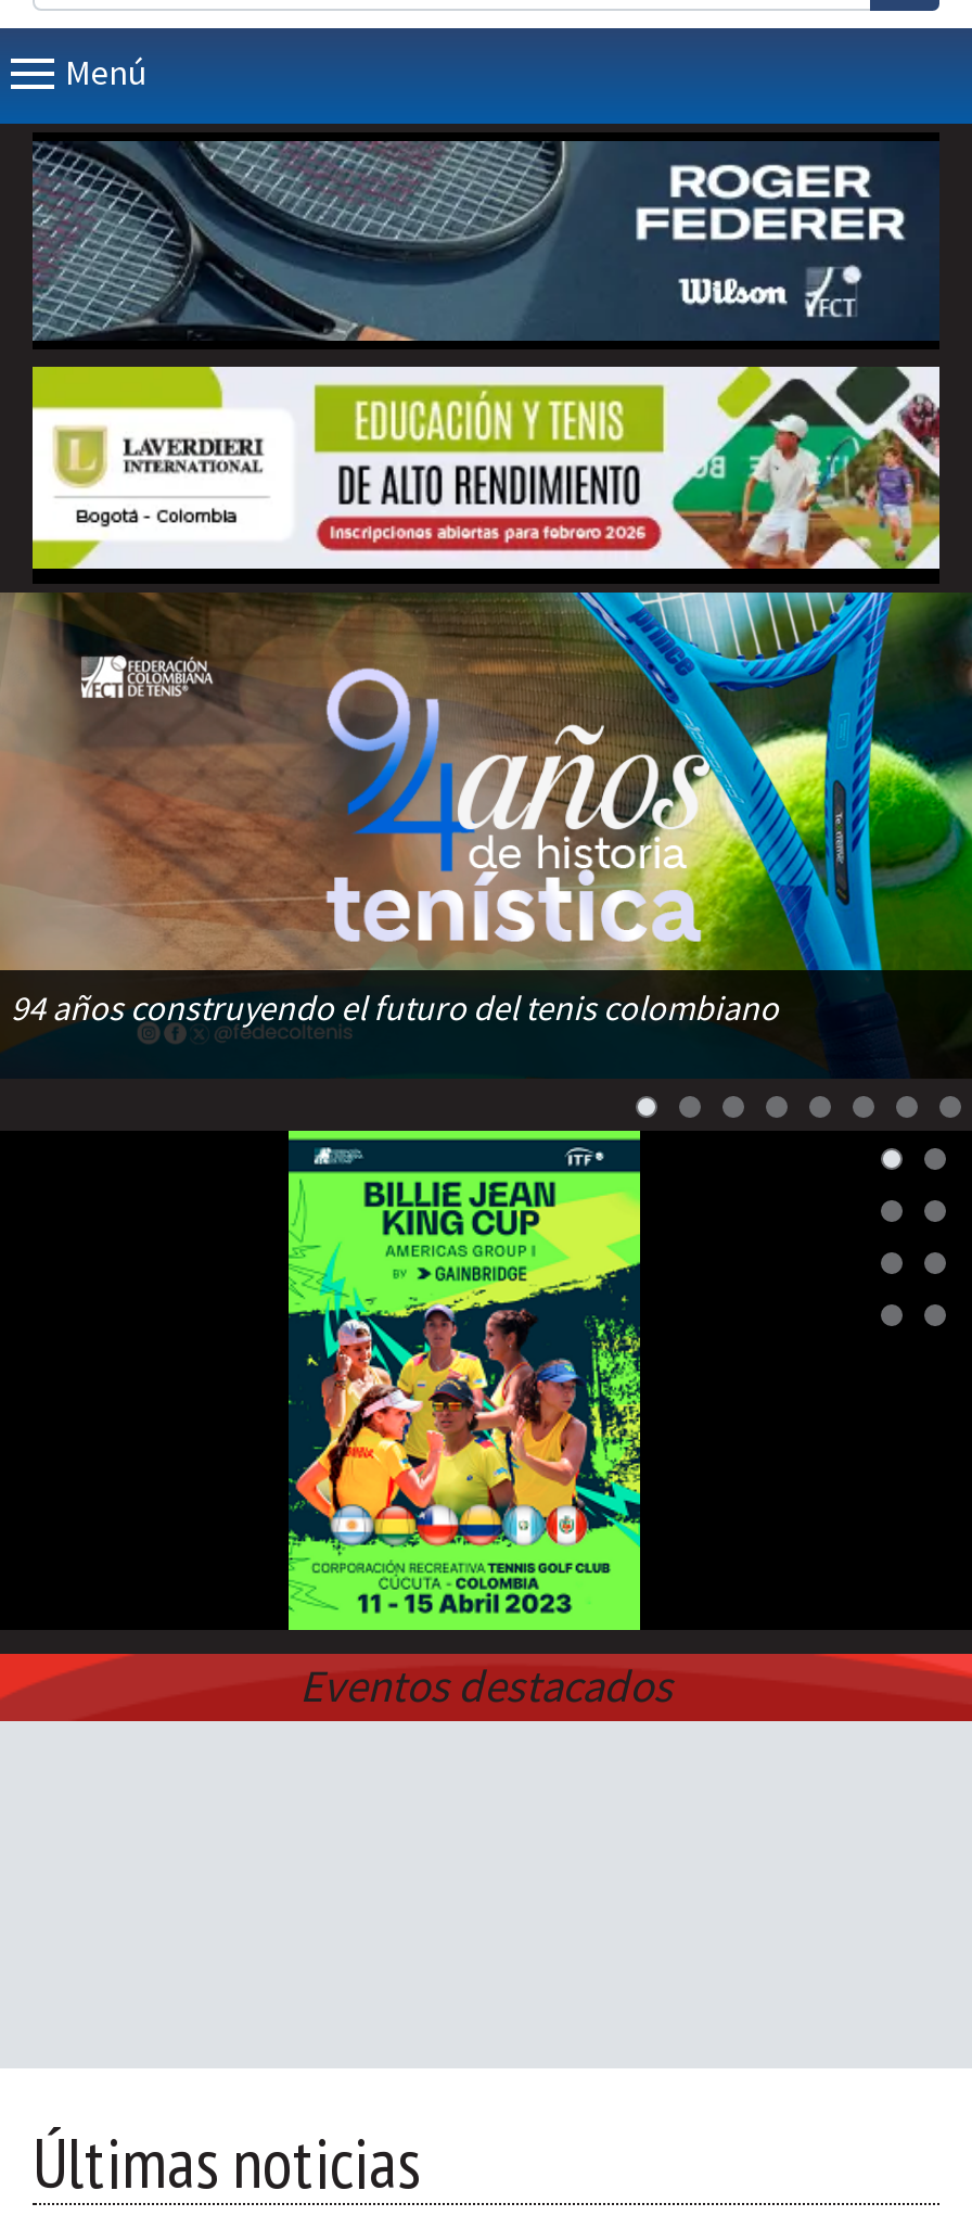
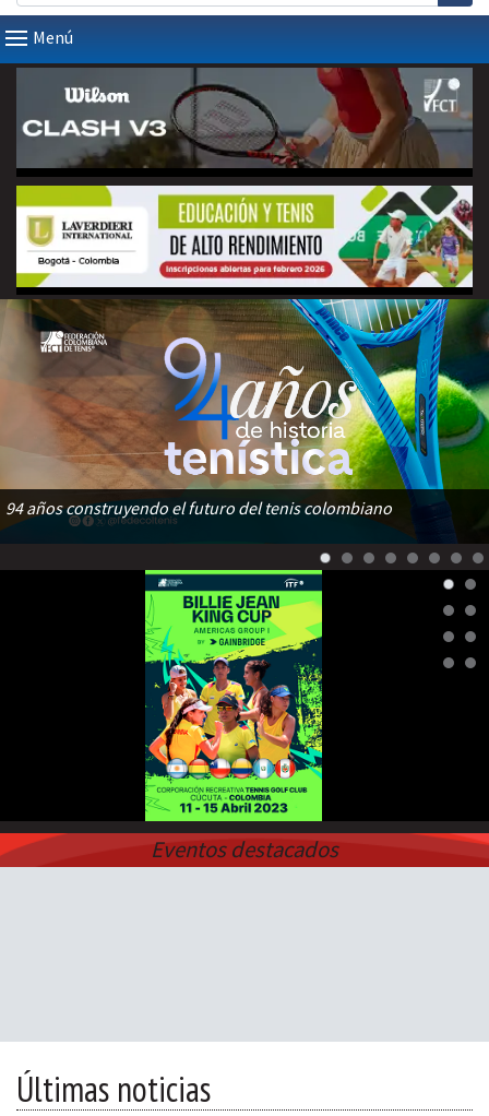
- [image]
+ [image]
